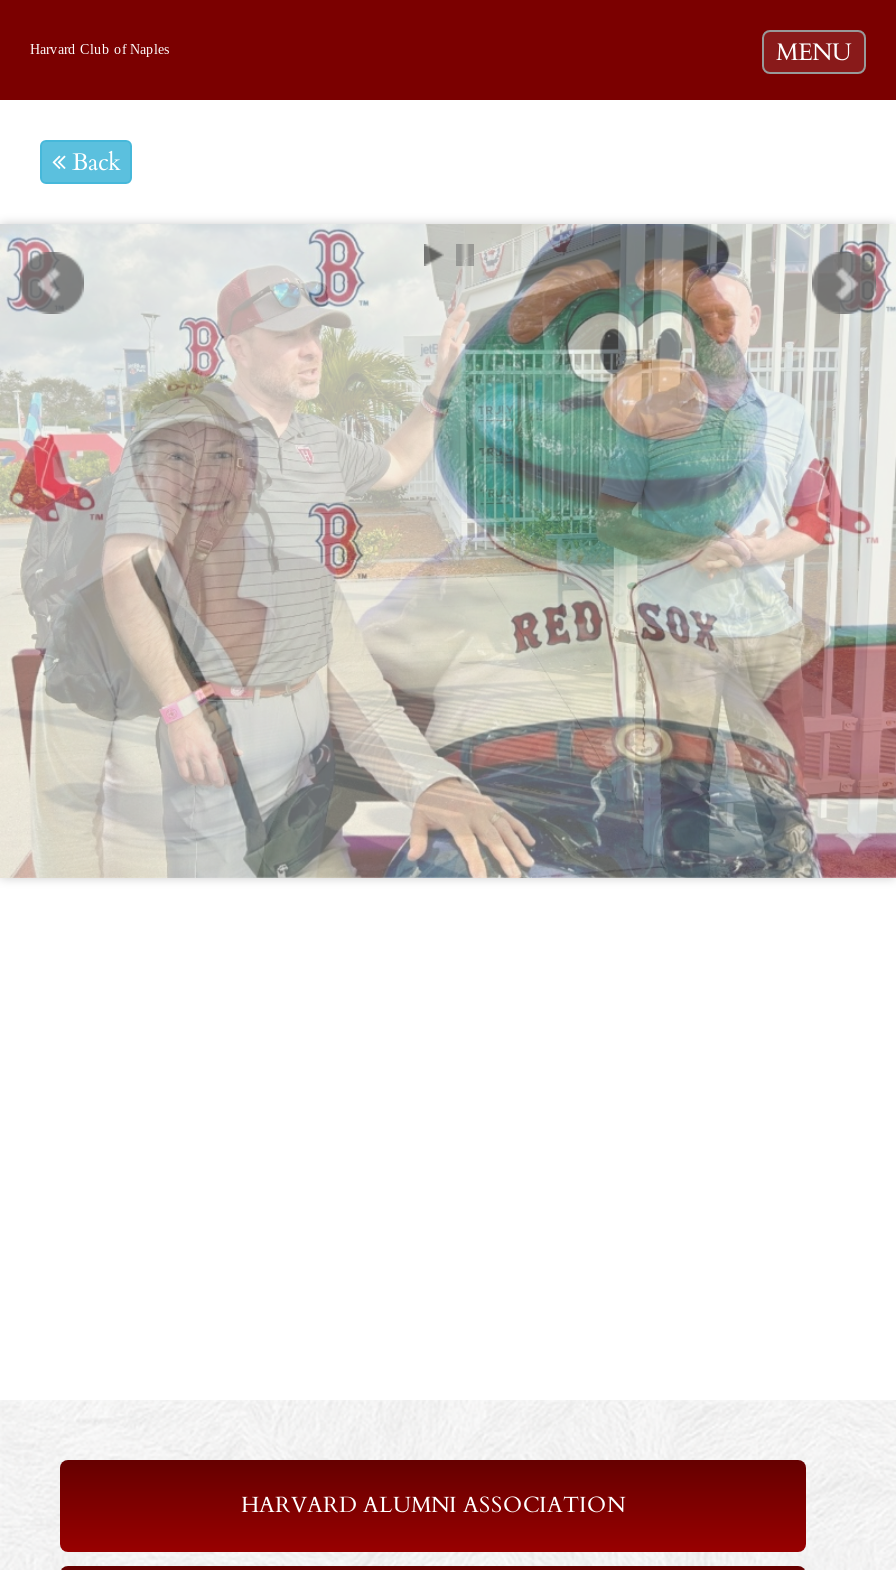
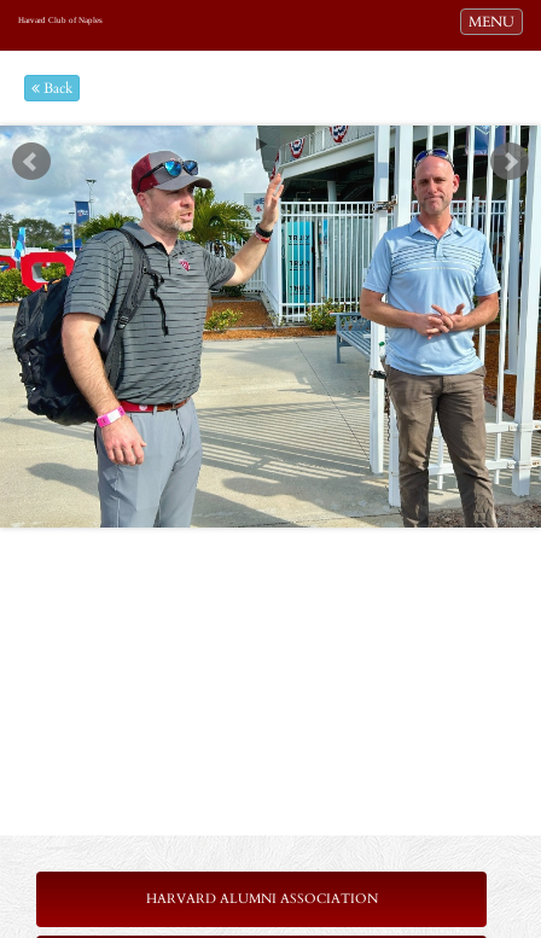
- [image]
+ [image]
